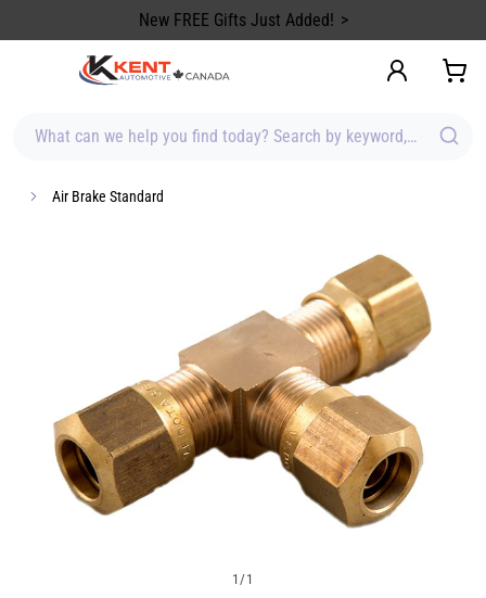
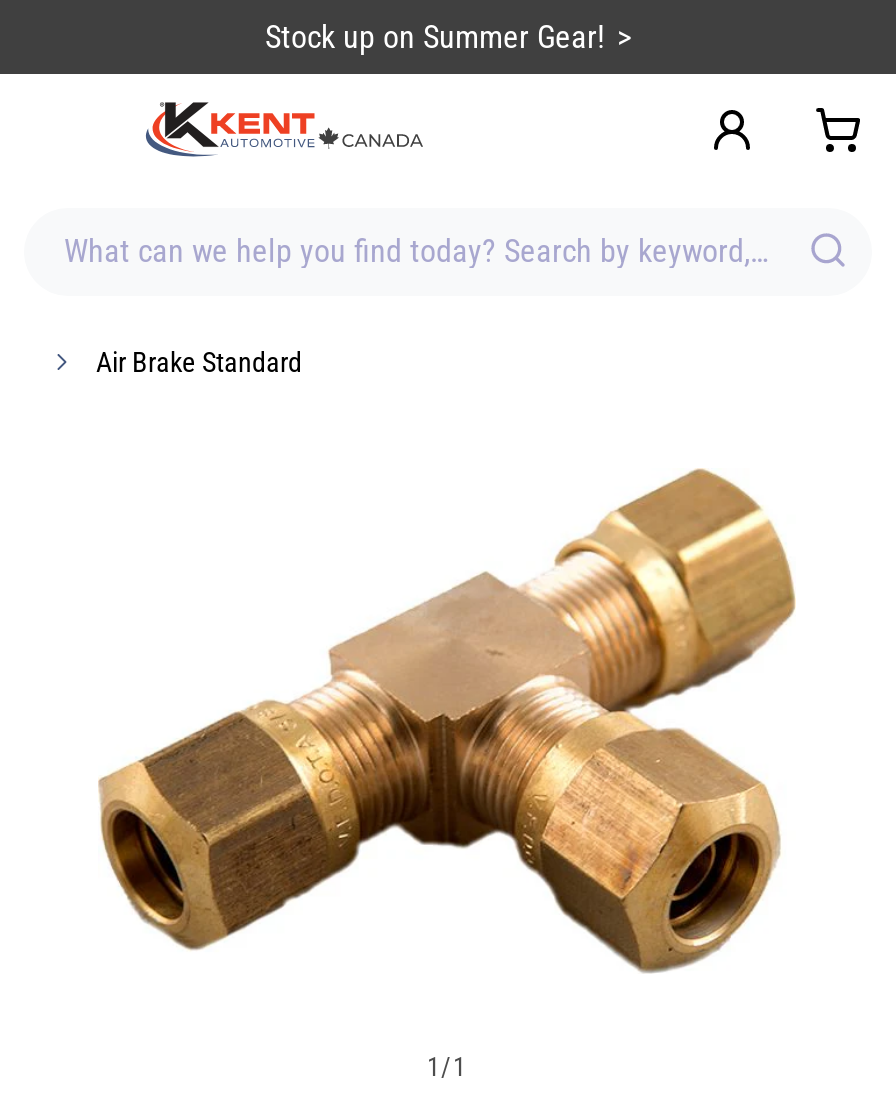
- New FREE Gifts Just Added!
+ Stock up on Summer Gear!
